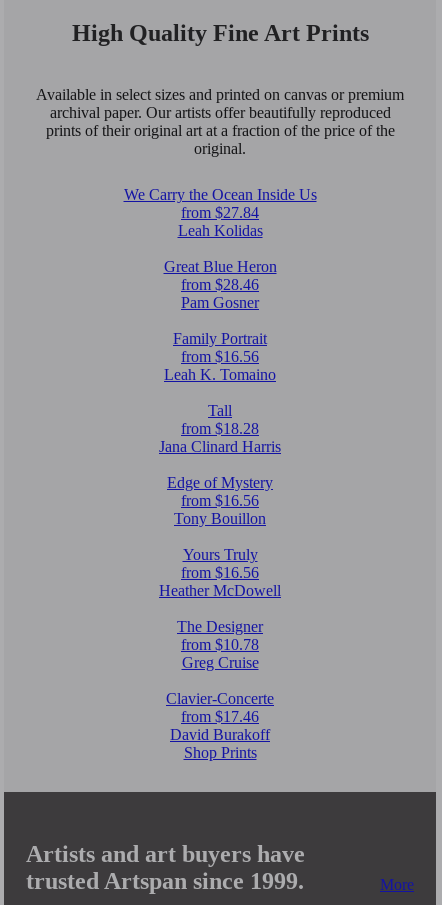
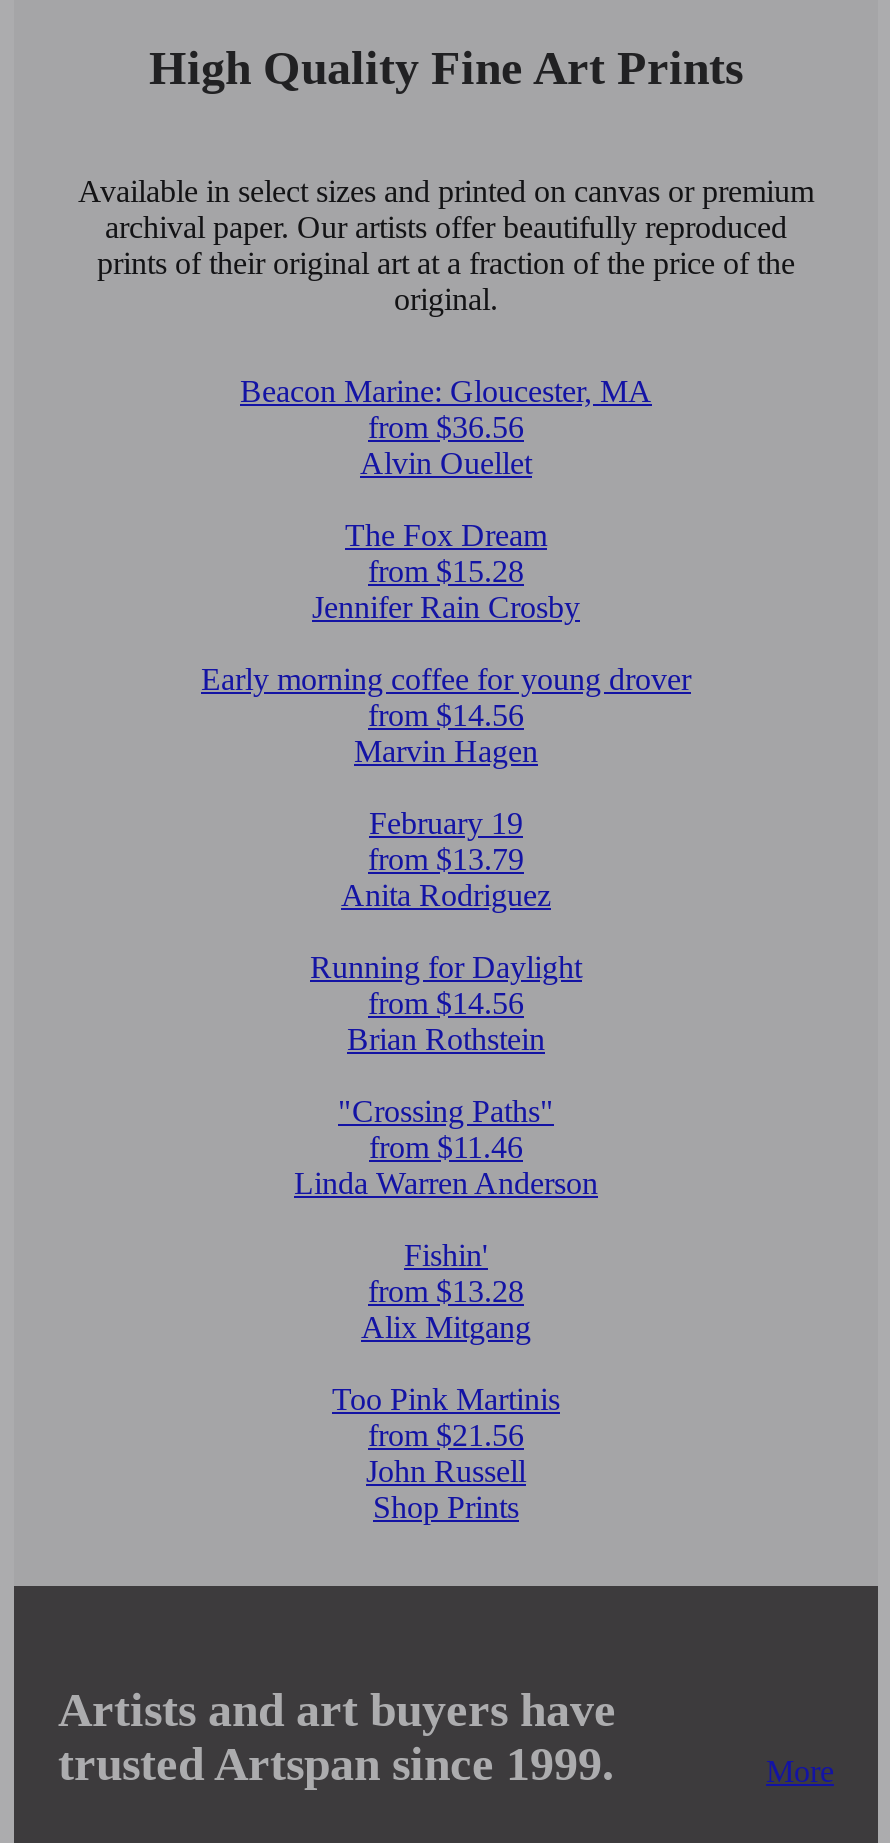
- We Carry the Ocean Inside Us
- from $27.84
- Leah Kolidas
+ Beacon Marine: Gloucester, MA
+ from $36.56
+ Alvin Ouellet

- Great Blue Heron
- from $28.46
- Pam Gosner
+ The Fox Dream
+ from $15.28
+ Jennifer Rain Crosby

- Family Portrait
- from $16.56
- Leah K. Tomaino
+ Early morning coffee for young drover
+ from $14.56
+ Marvin Hagen

- Tall
- from $18.28
- Jana Clinard Harris
+ February 19
+ from $13.79
+ Anita Rodriguez

- Edge of Mystery
- from $16.56
- Tony Bouillon
+ Running for Daylight
+ from $14.56
+ Brian Rothstein

- Yours Truly
- from $16.56
- Heather McDowell
+ "Crossing Paths"
+ from $11.46
+ Linda Warren Anderson

- The Designer
- from $10.78
- Greg Cruise
+ Fishin'
+ from $13.28
+ Alix Mitgang

- Clavier-Concerte
- from $17.46
- David Burakoff
+ Too Pink Martinis
+ from $21.56
+ John Russell
